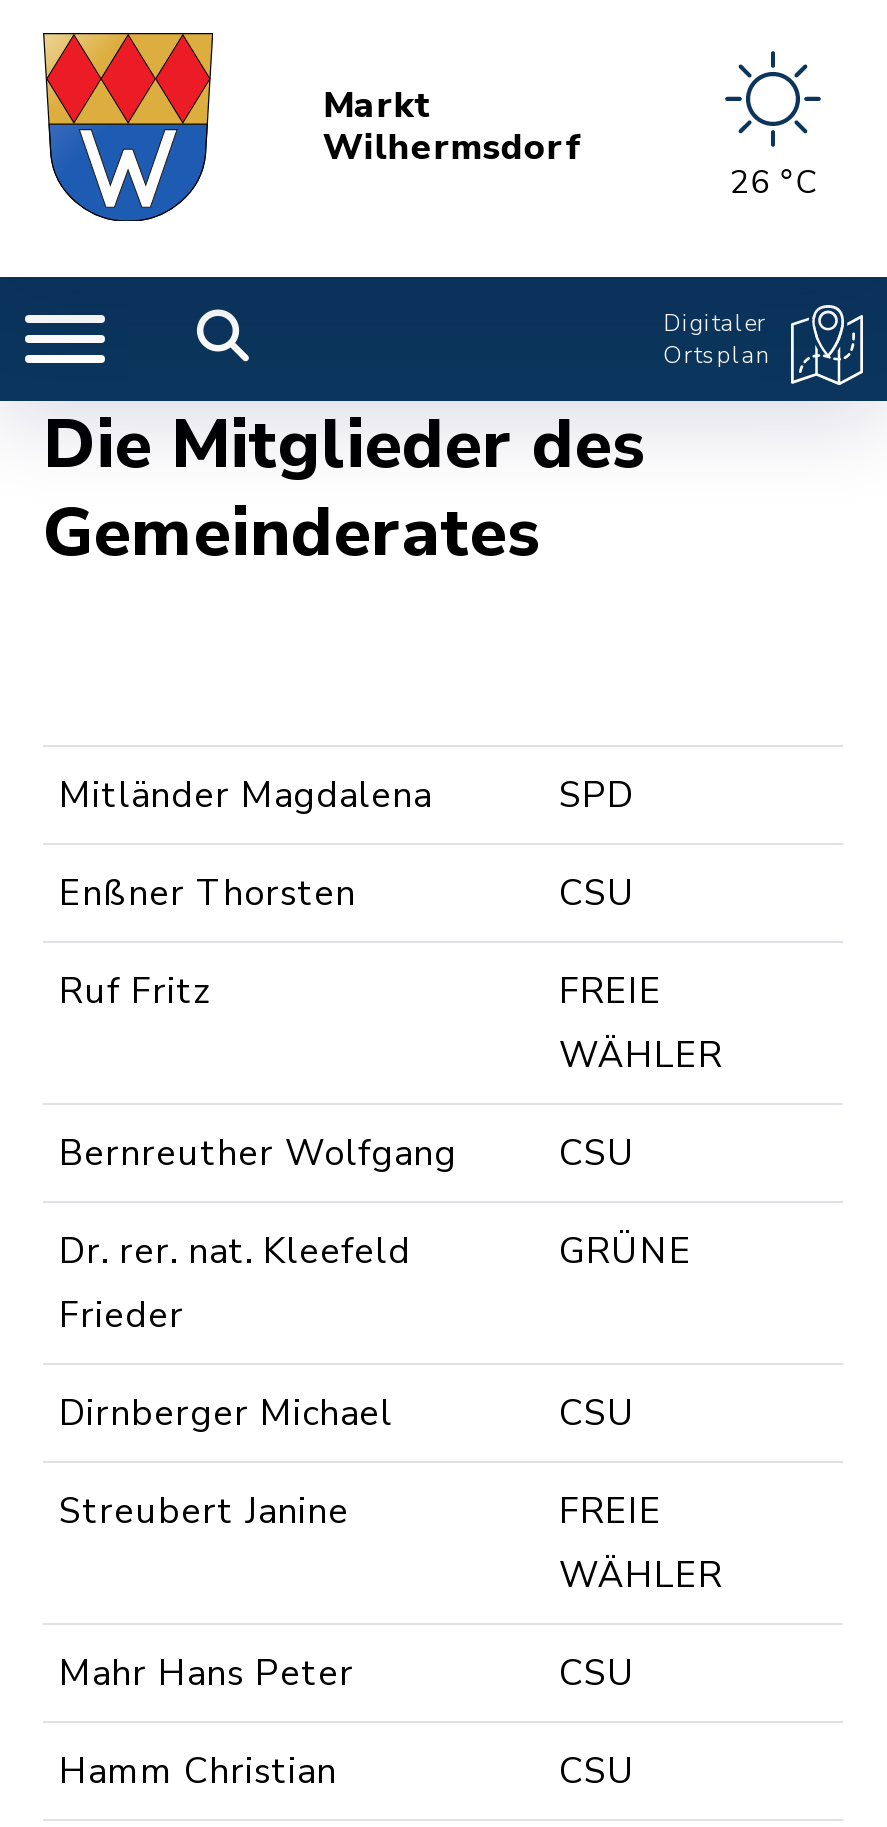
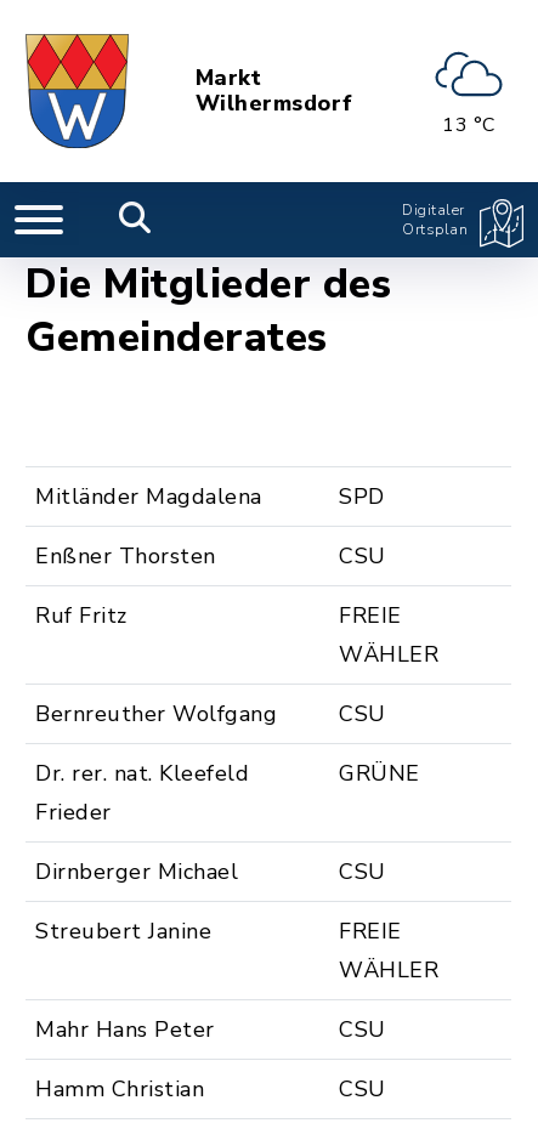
- [image]
- 26 °C
+ [image]
+ 13 °C
